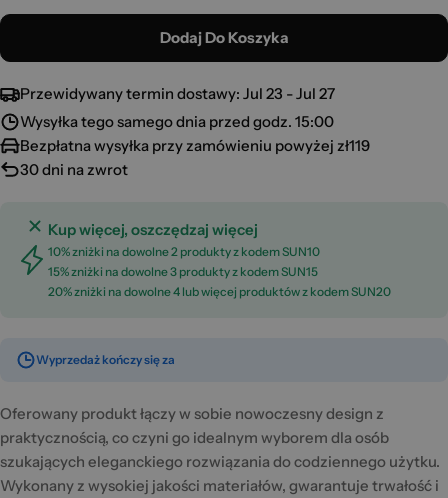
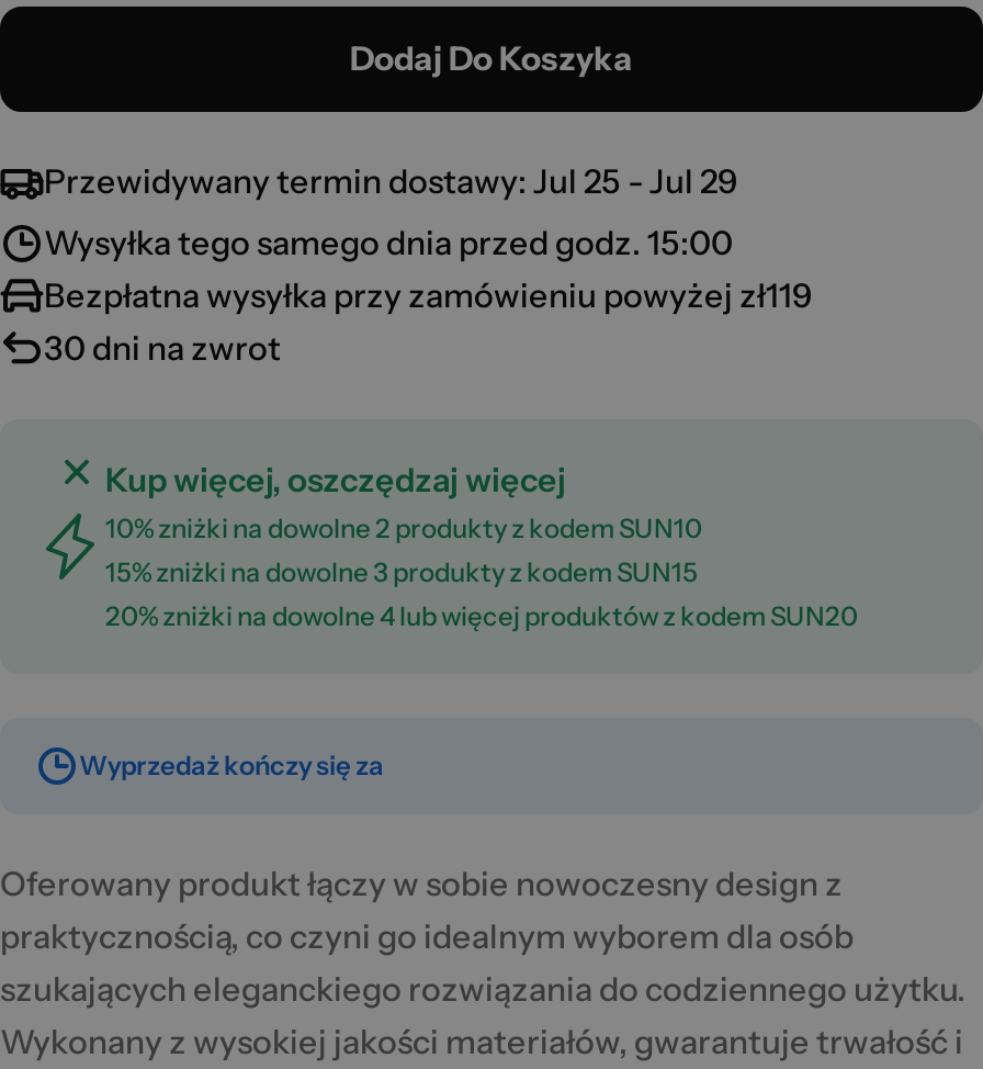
- Przewidywany termin dostawy: Jul 23 - Jul 27
+ Przewidywany termin dostawy: Jul 25 - Jul 29
